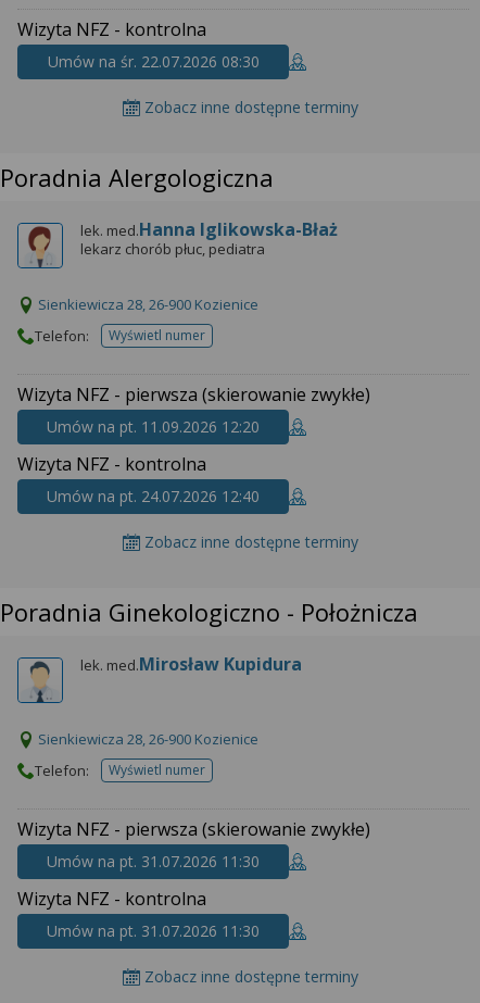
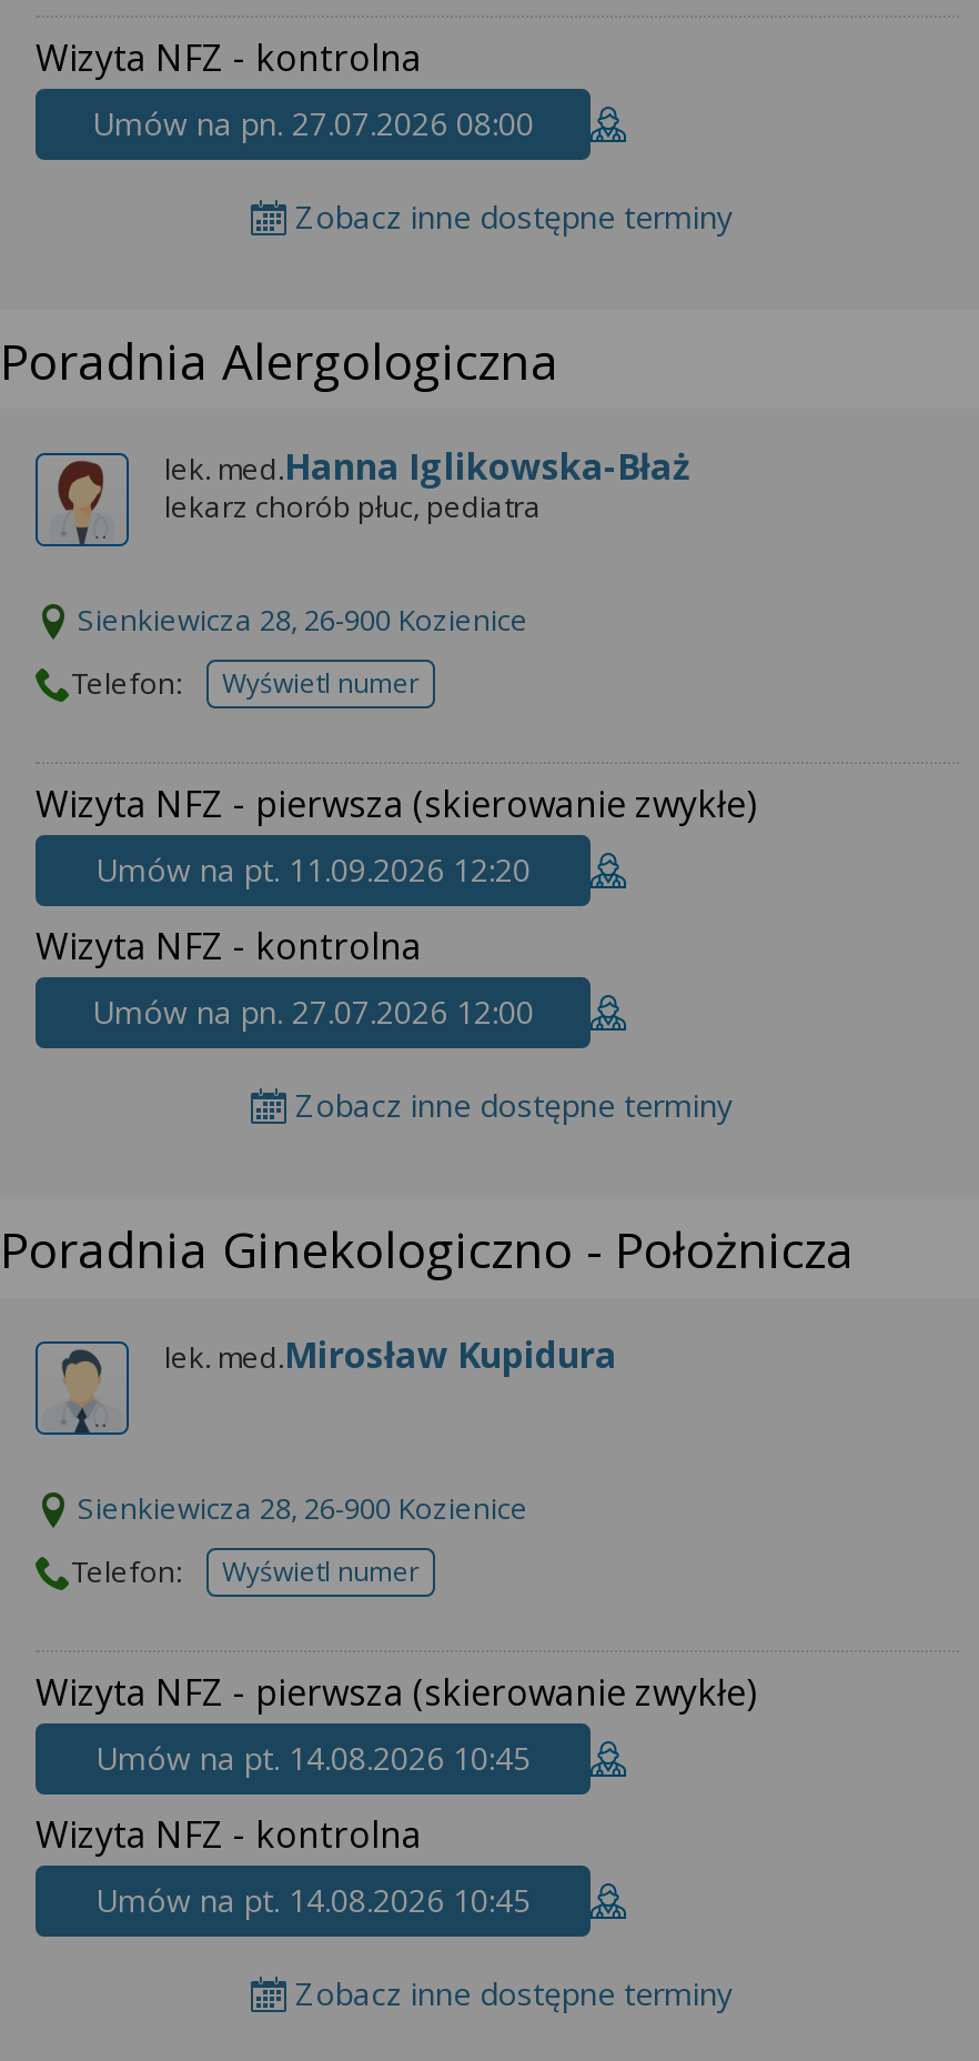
- Umów na śr. 22.07.2026 08:30
+ Umów na pn. 27.07.2026 08:00

- Umów na pt. 24.07.2026 12:40
+ Umów na pn. 27.07.2026 12:00

- Umów na pt. 31.07.2026 11:30
+ Umów na pt. 14.08.2026 10:45

- Umów na pt. 31.07.2026 11:30
+ Umów na pt. 14.08.2026 10:45
